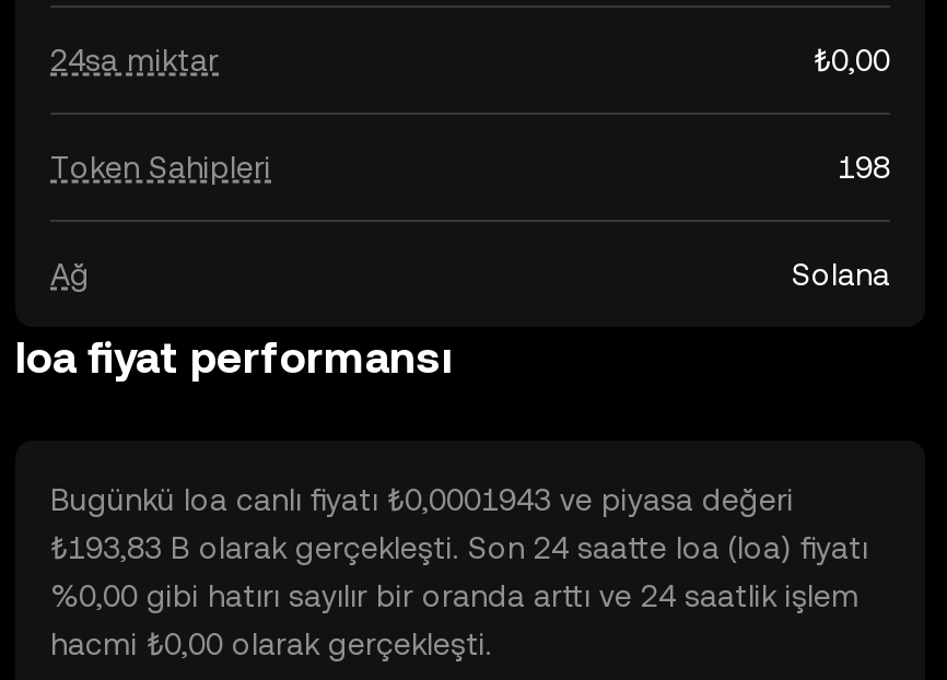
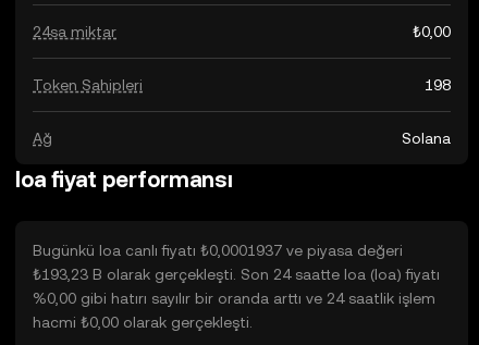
- Bugünkü loa canlı fiyatı ₺0,0001943 ve piyasa değeri
+ Bugünkü loa canlı fiyatı ₺0,0001937 ve piyasa değeri

- ₺193,83 B olarak gerçekleşti. Son 24 saatte loa (loa) fiyatı
+ ₺193,23 B olarak gerçekleşti. Son 24 saatte loa (loa) fiyatı
